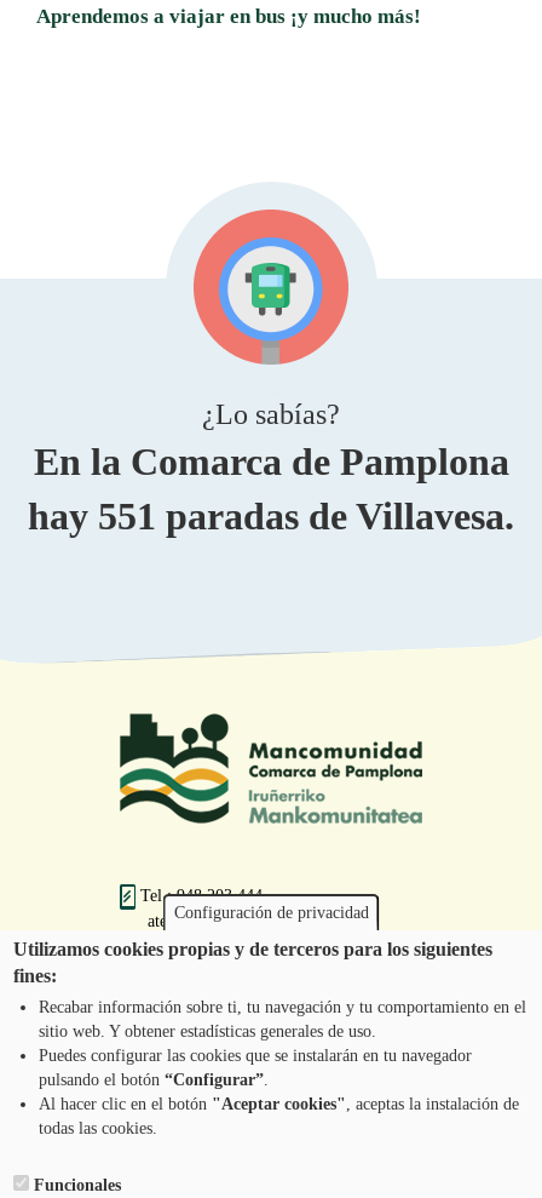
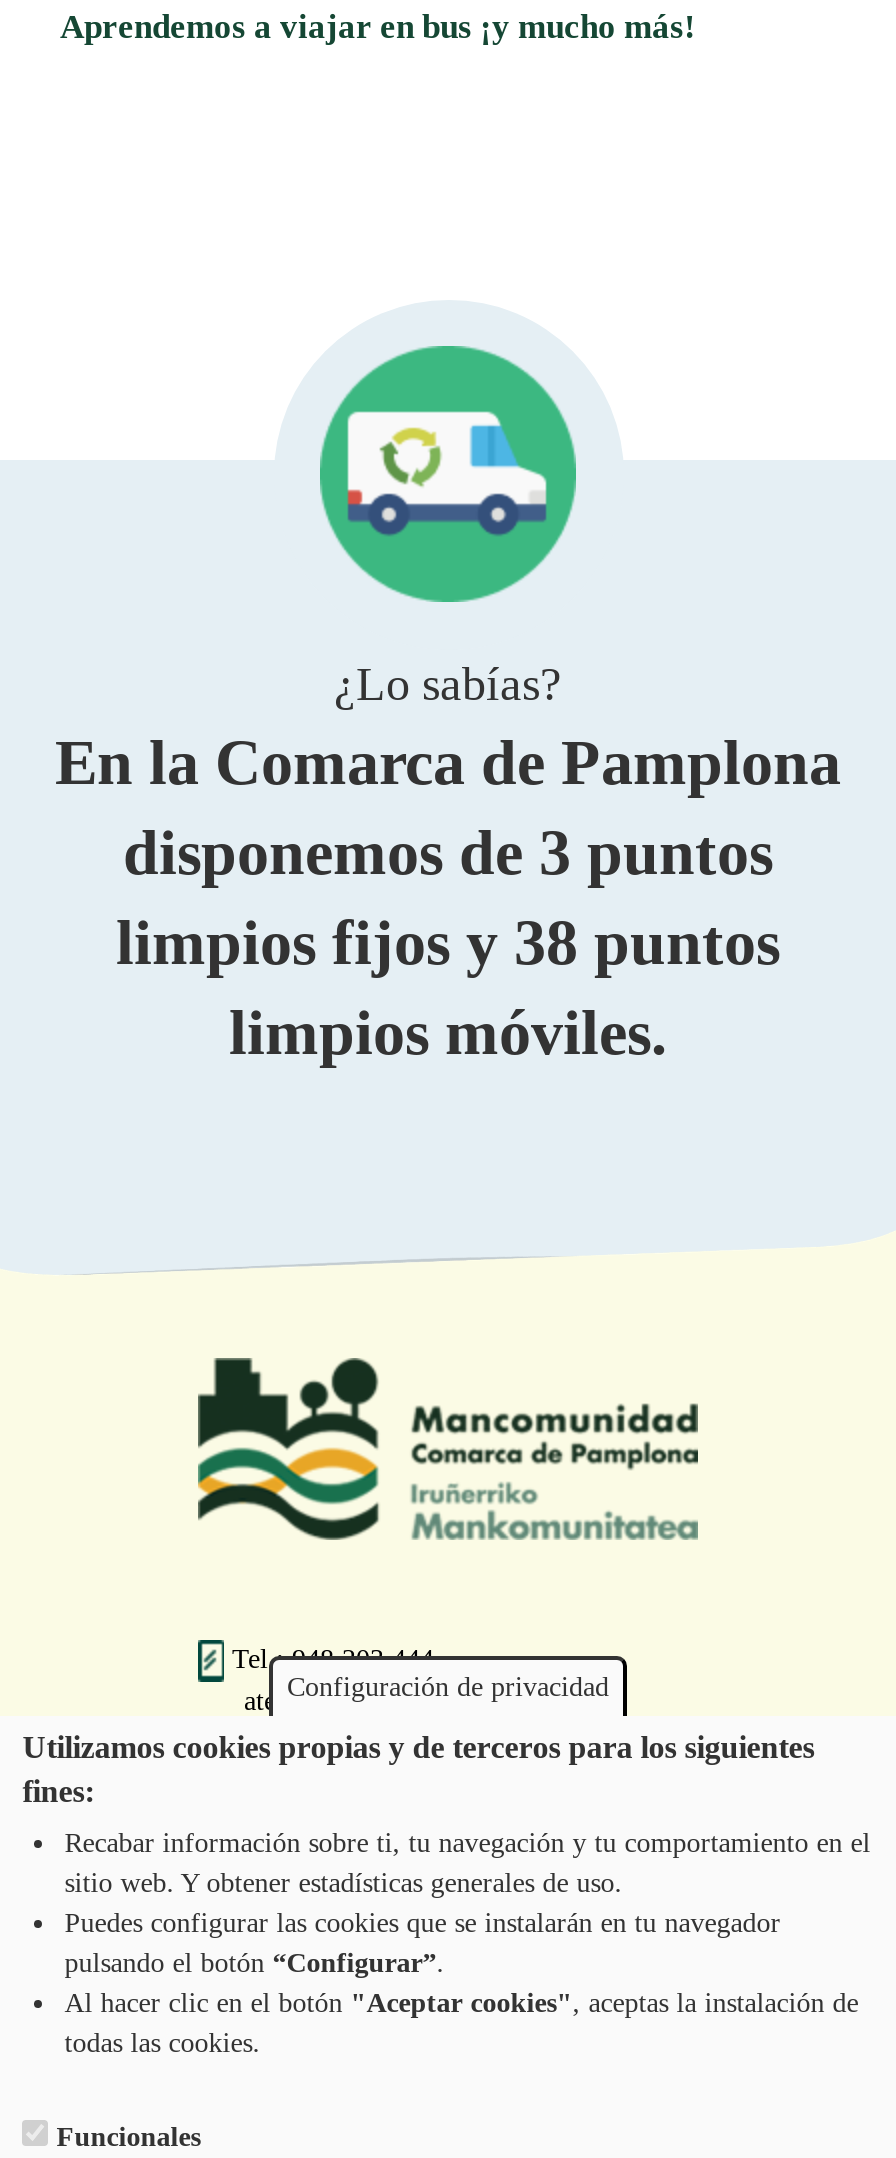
- [image]
+ [image]

- hay 551 paradas de Villavesa.
+ disponemos de 3 puntos
+ limpios fijos y 38 puntos
+ limpios móviles.
